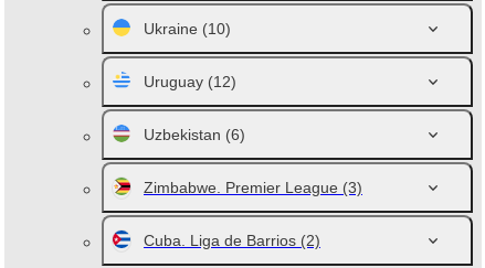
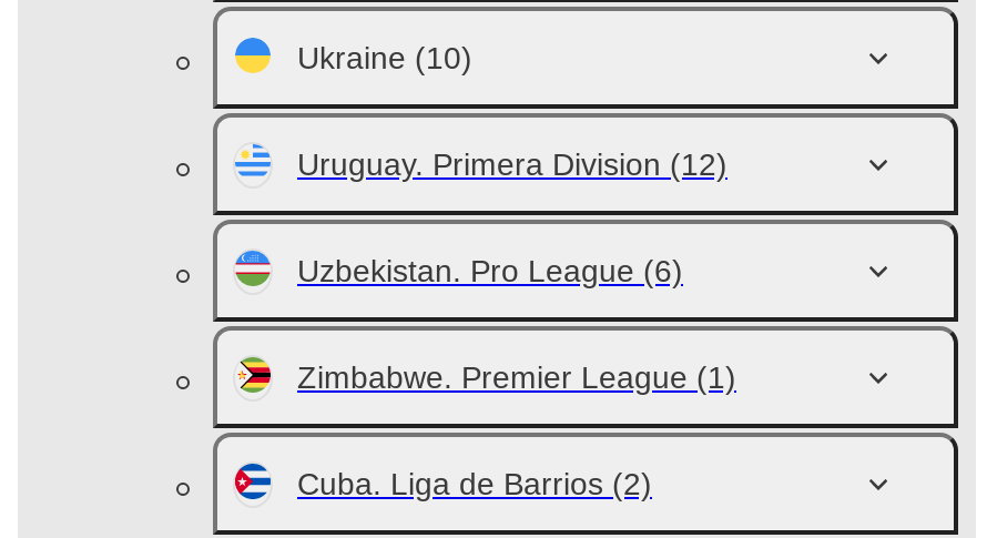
- Uruguay (12)
+ Uruguay. Primera Division (12)

- Uzbekistan (6)
+ Uzbekistan. Pro League (6)

- Zimbabwe. Premier League (3)
+ Zimbabwe. Premier League (1)
